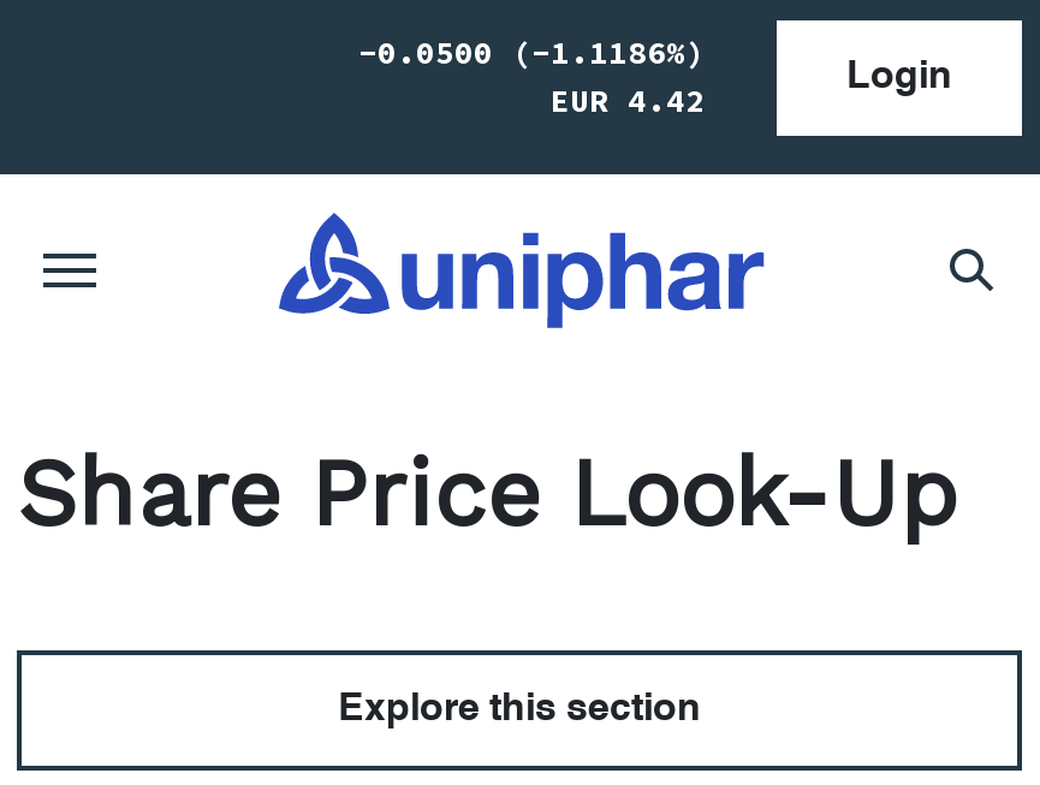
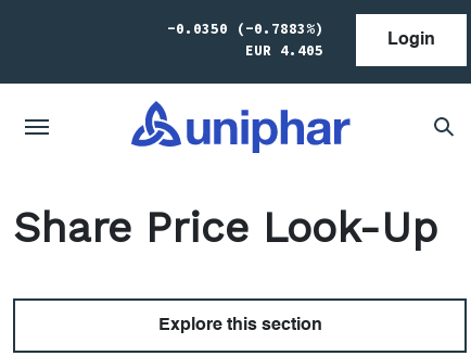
- -0.0500 (-1.1186%)
+ -0.0350 (-0.7883%)

- EUR 4.42
+ EUR 4.405
